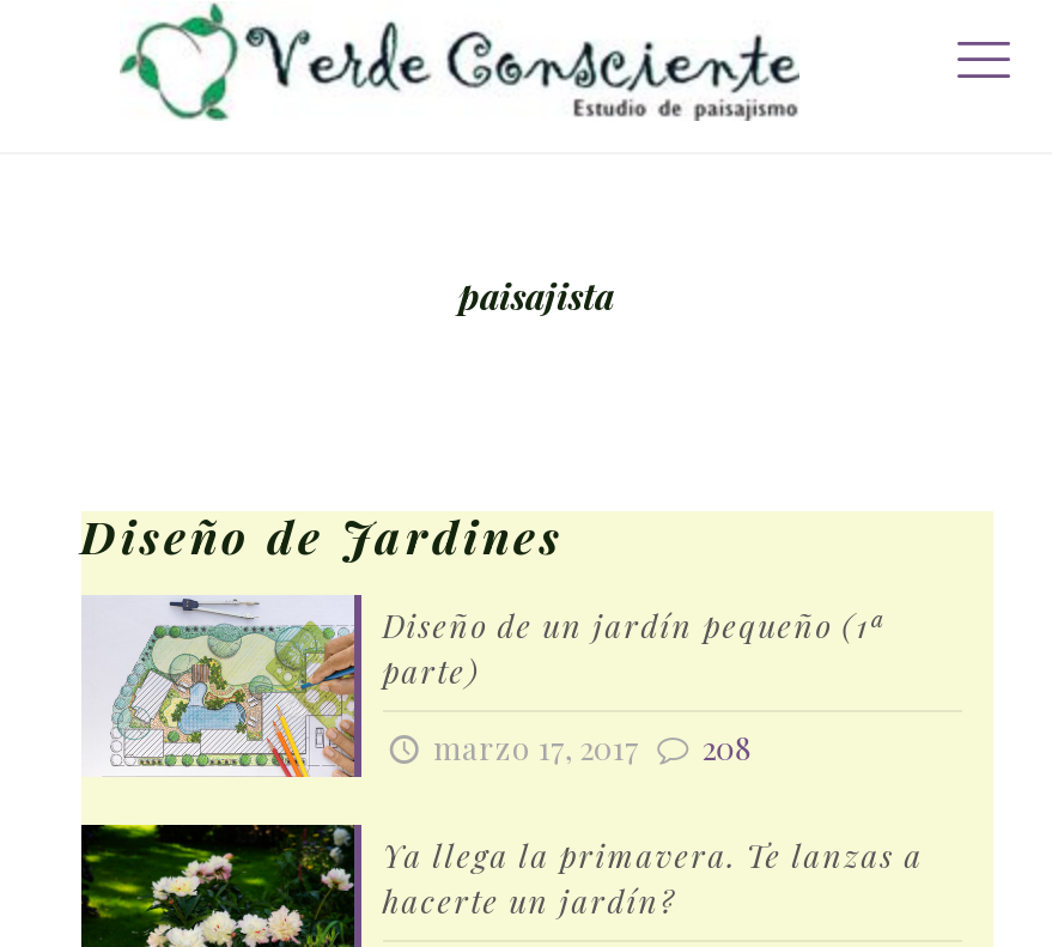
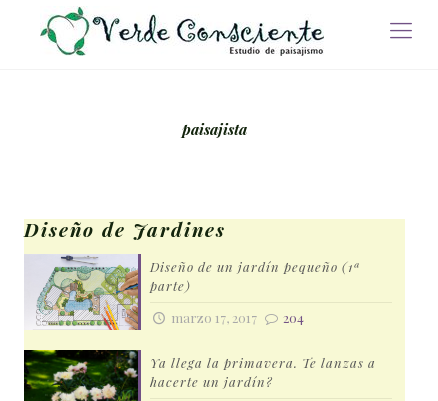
- marzo 17, 2017 208
+ marzo 17, 2017 204
